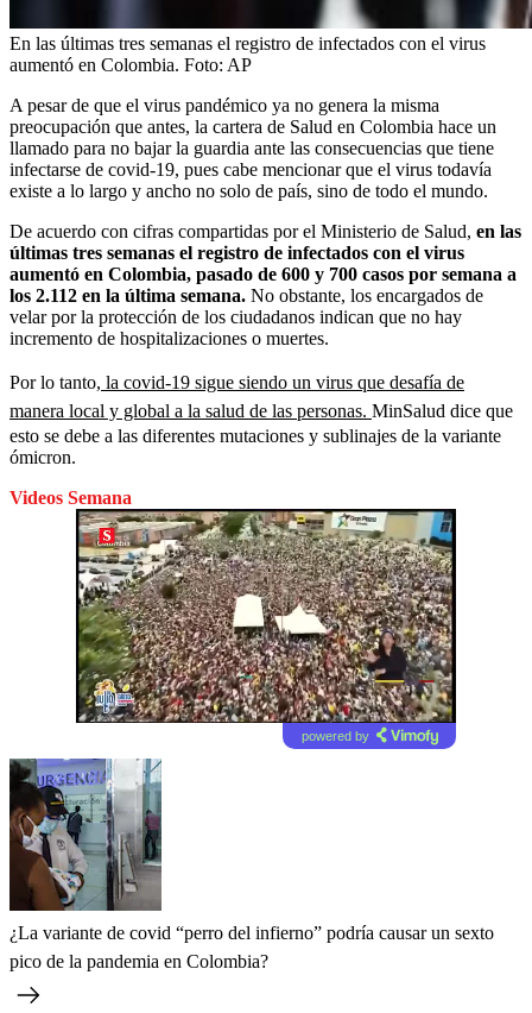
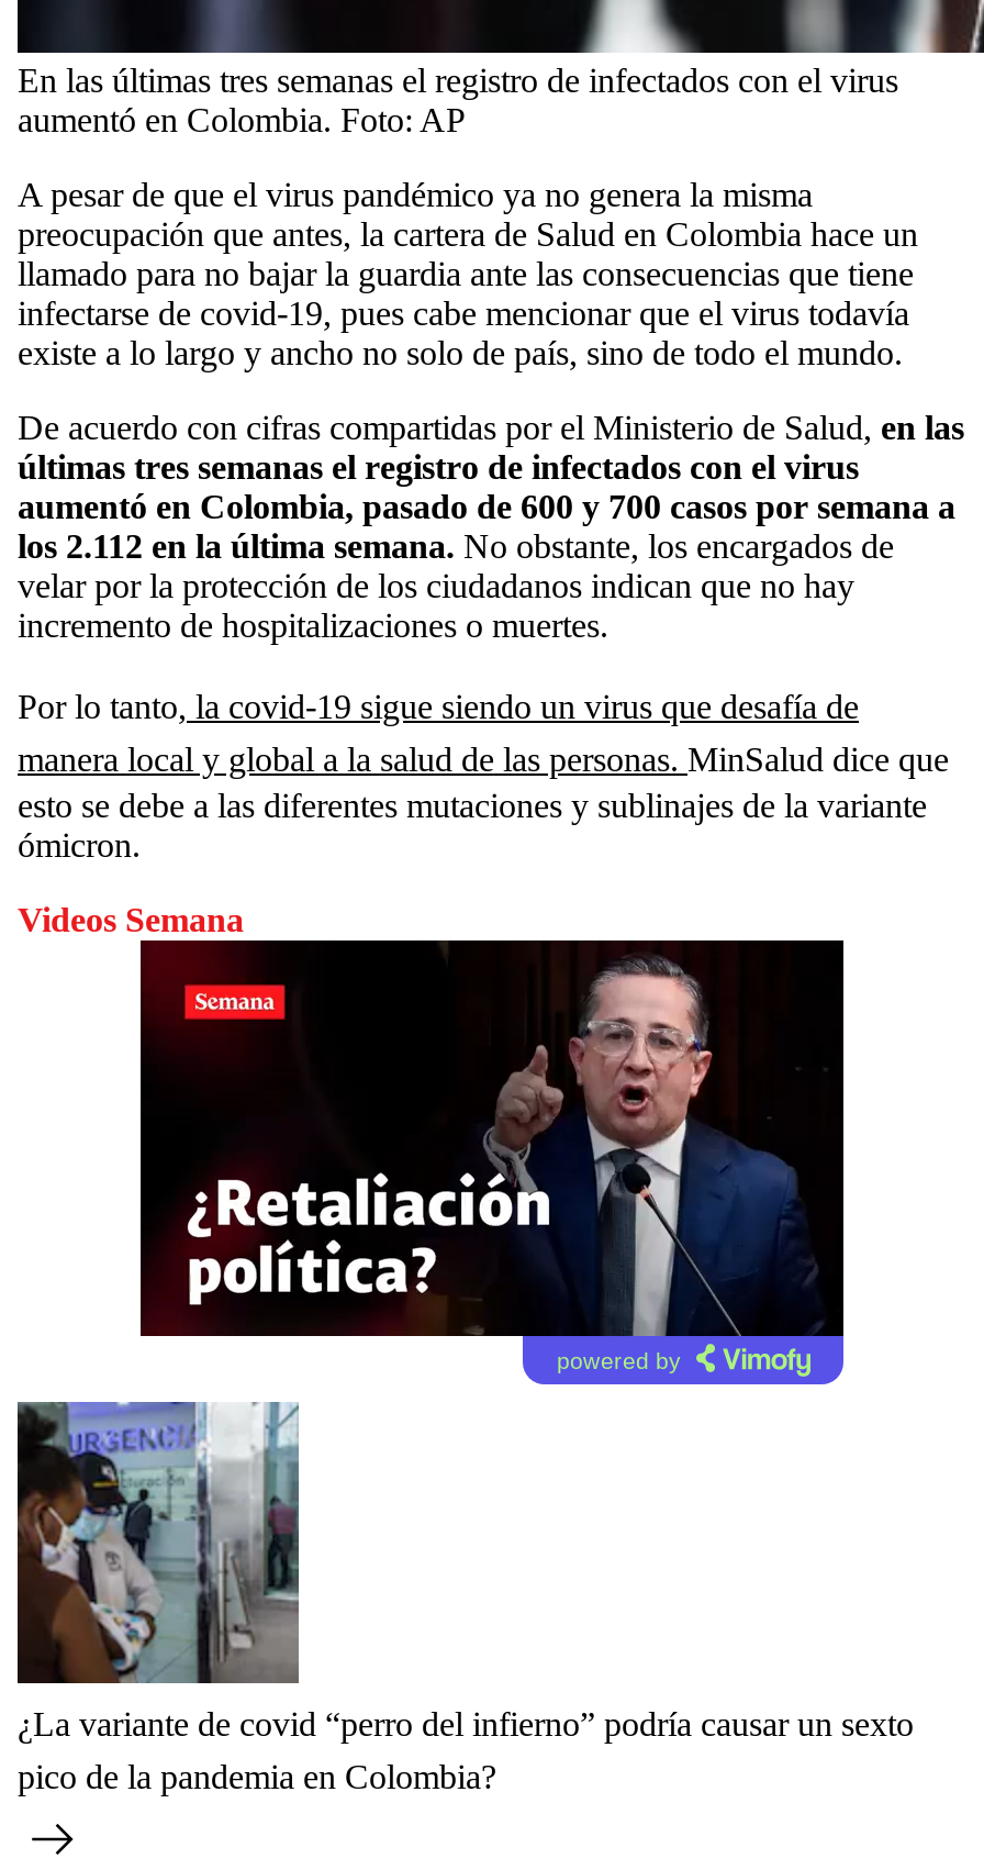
- [image]
+ [image]
